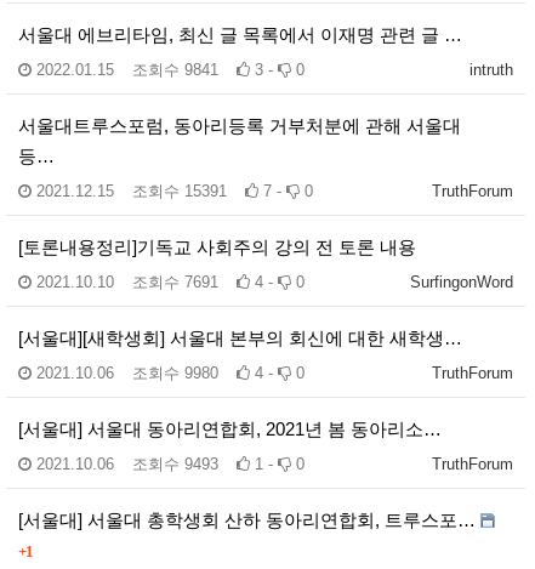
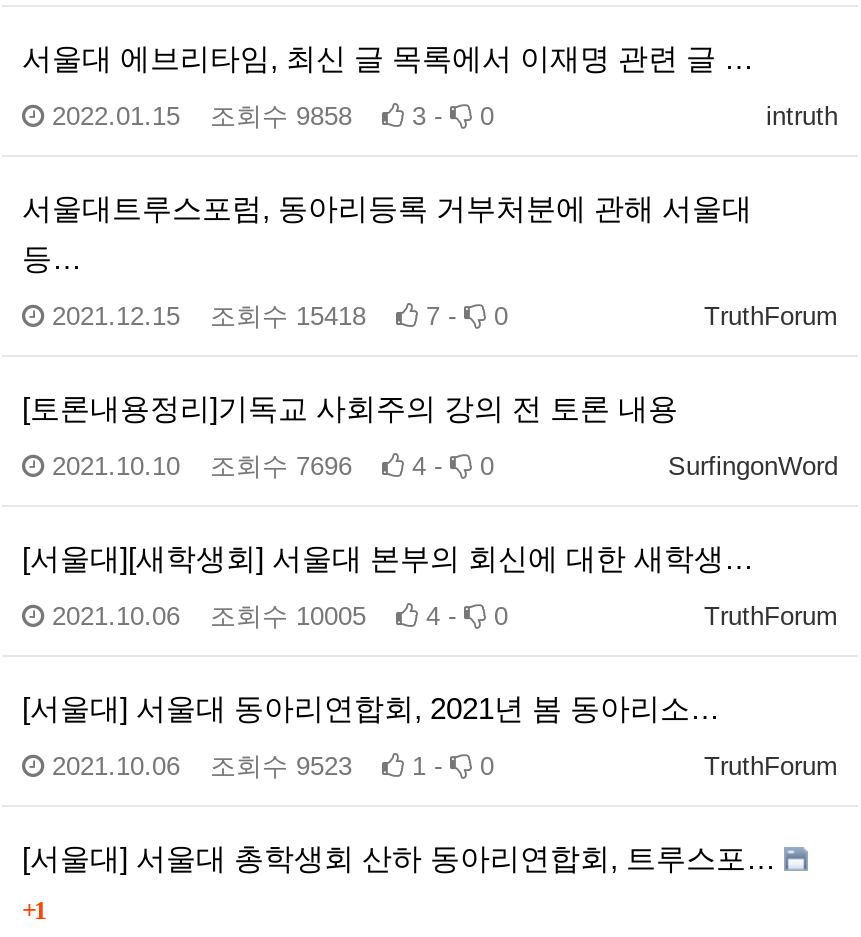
- 조회수 9841
+ 조회수 9858

- 2021.12.15 조회수 15391 7 - 0
+ 2021.12.15 조회수 15418 7 - 0

- 2021.10.10 조회수 7691 4 - 0
+ 2021.10.10 조회수 7696 4 - 0

- 2021.10.06 조회수 9980 4 - 0
+ 2021.10.06 조회수 10005 4 - 0

- 조회수 9493
+ 조회수 9523
